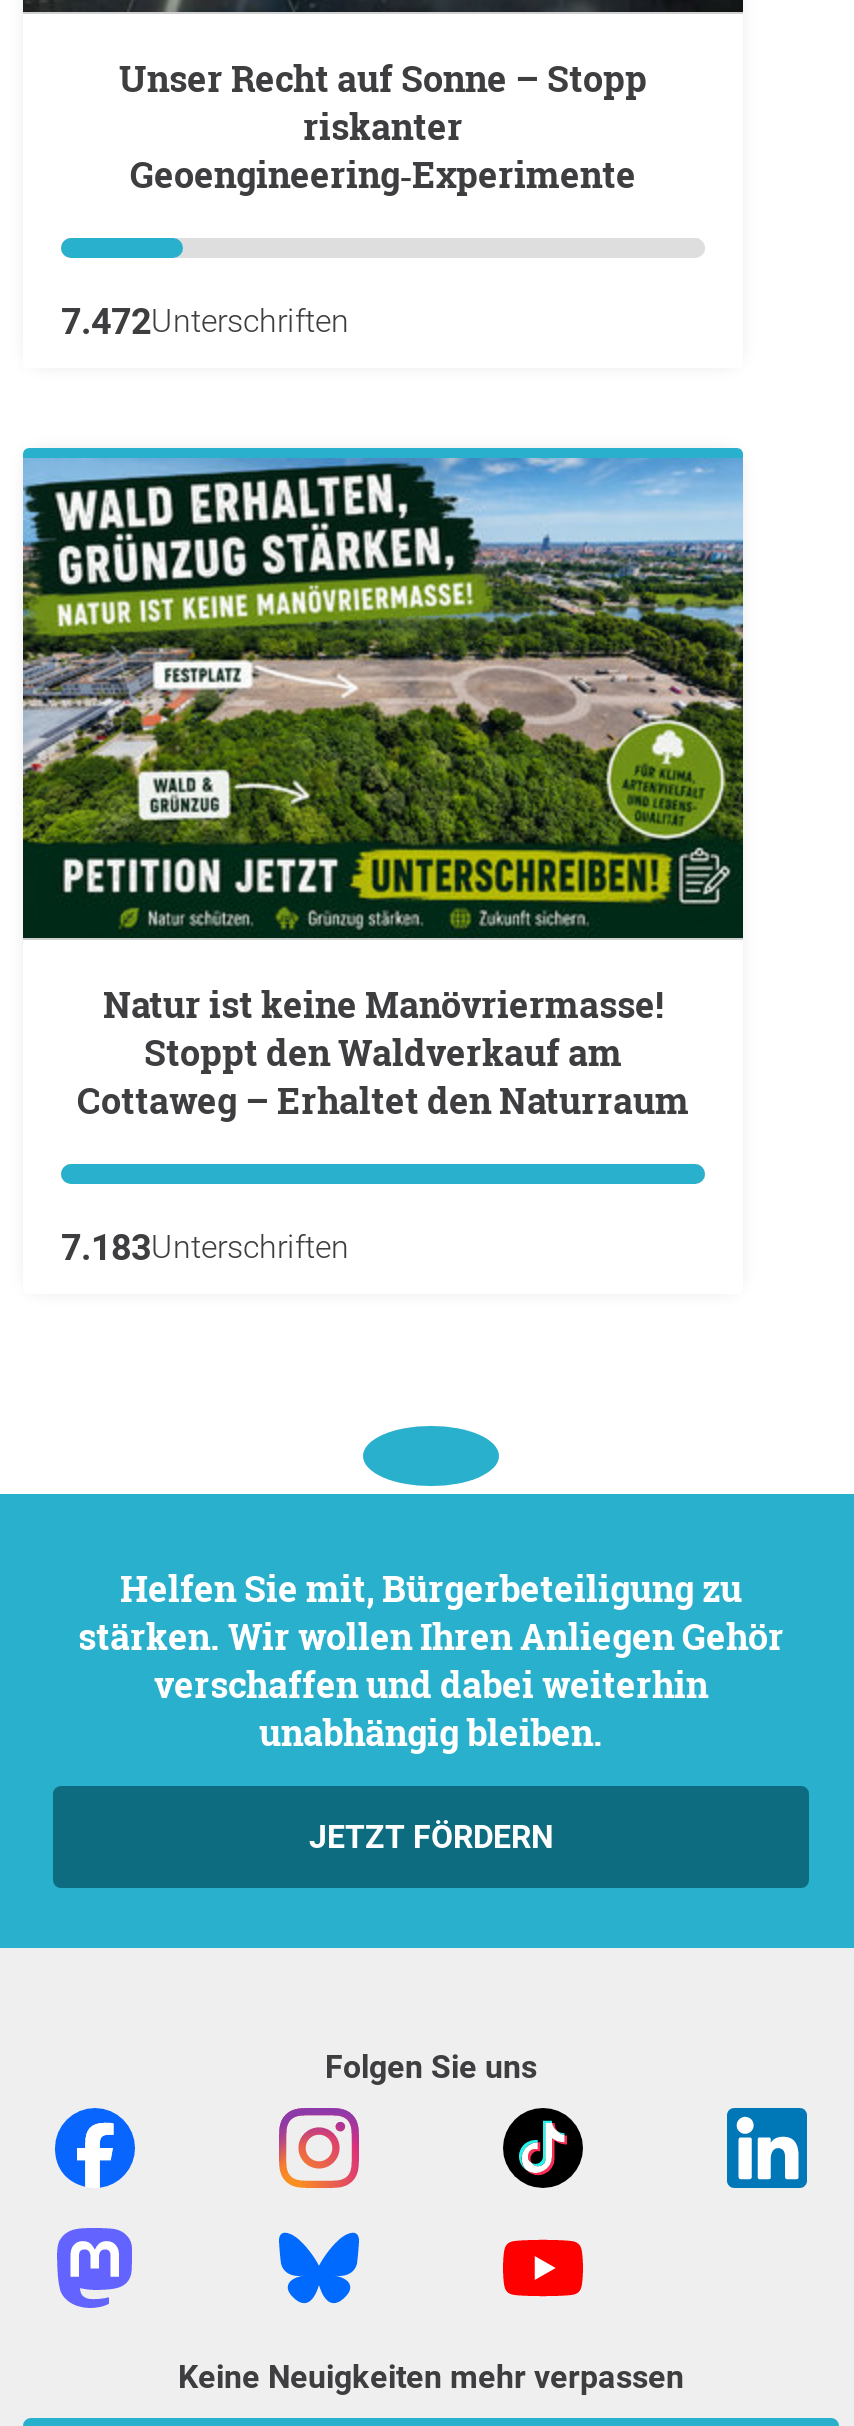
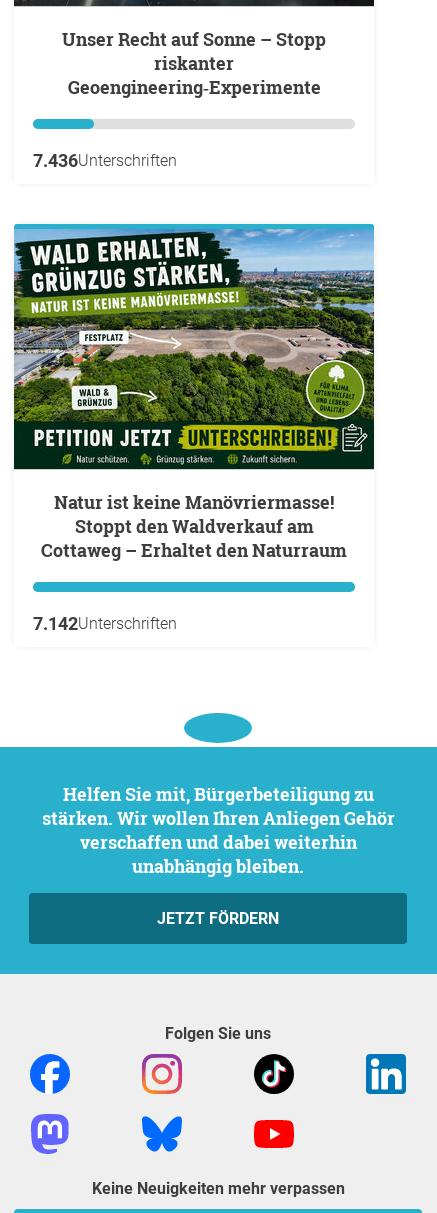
- 7.472Unterschriften
+ 7.436Unterschriften

- 7.183Unterschriften
+ 7.142Unterschriften
